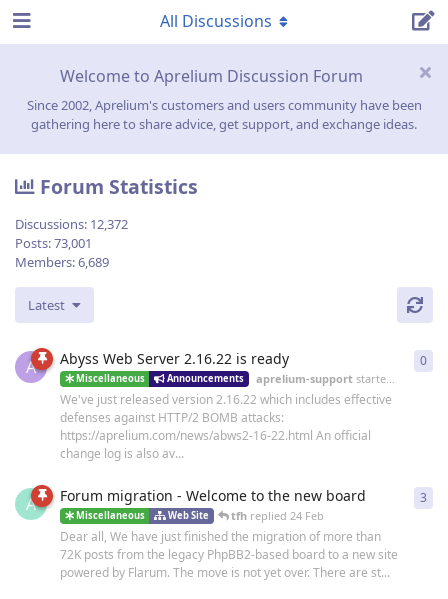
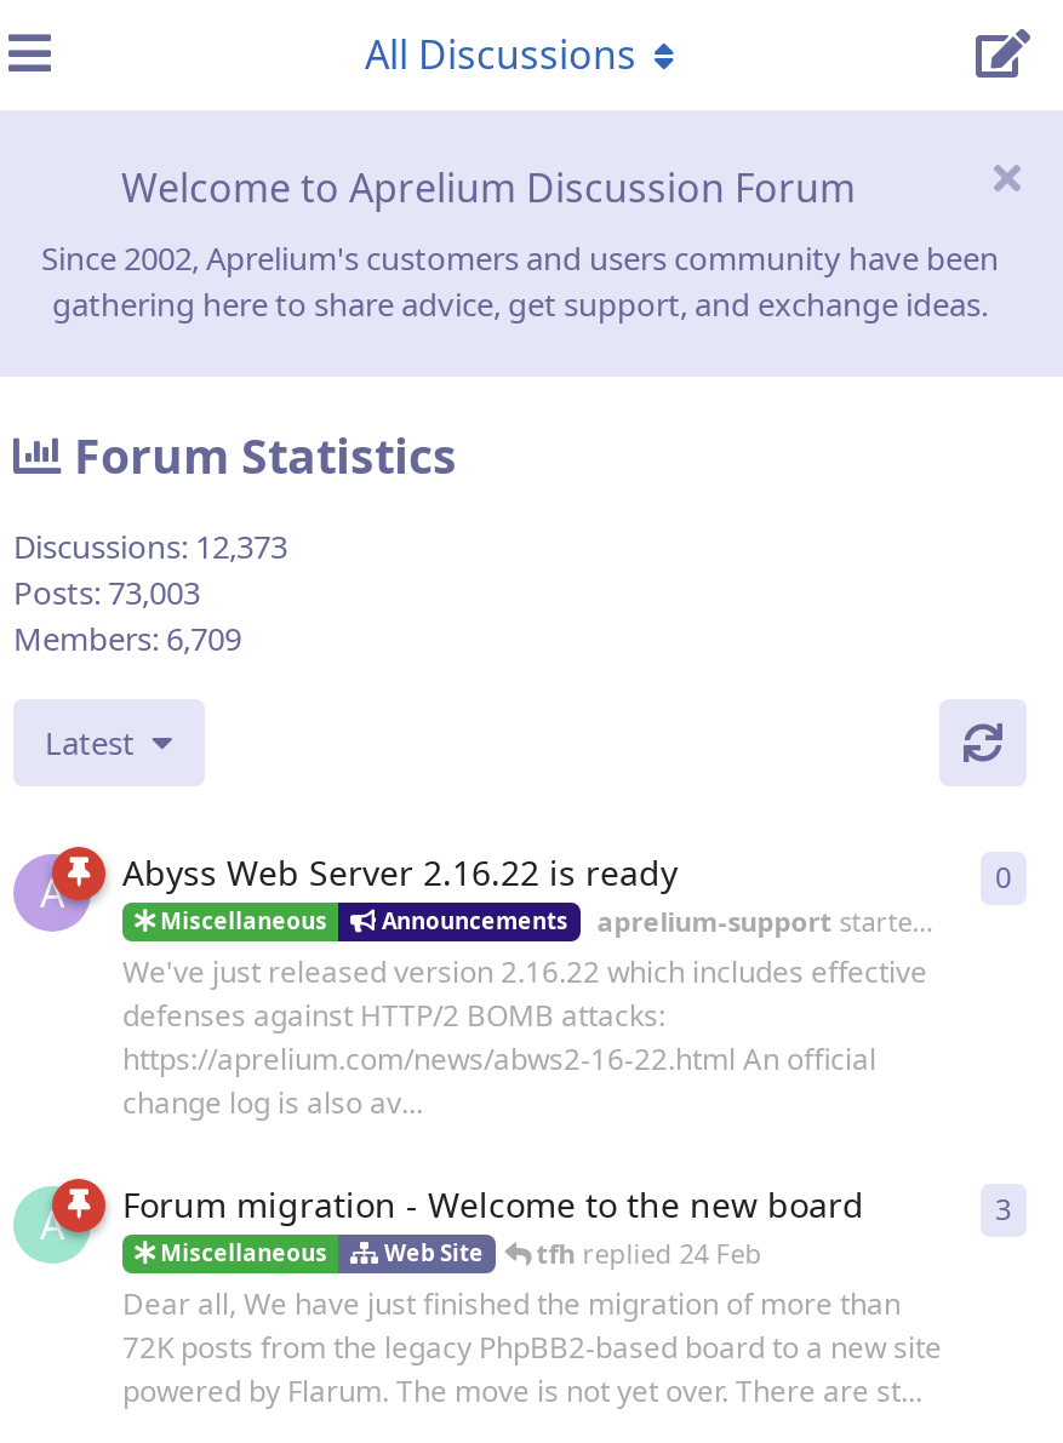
- Discussions: 12,372
+ Discussions: 12,373

- Posts: 73,001
+ Posts: 73,003

- Members: 6,689
+ Members: 6,709
